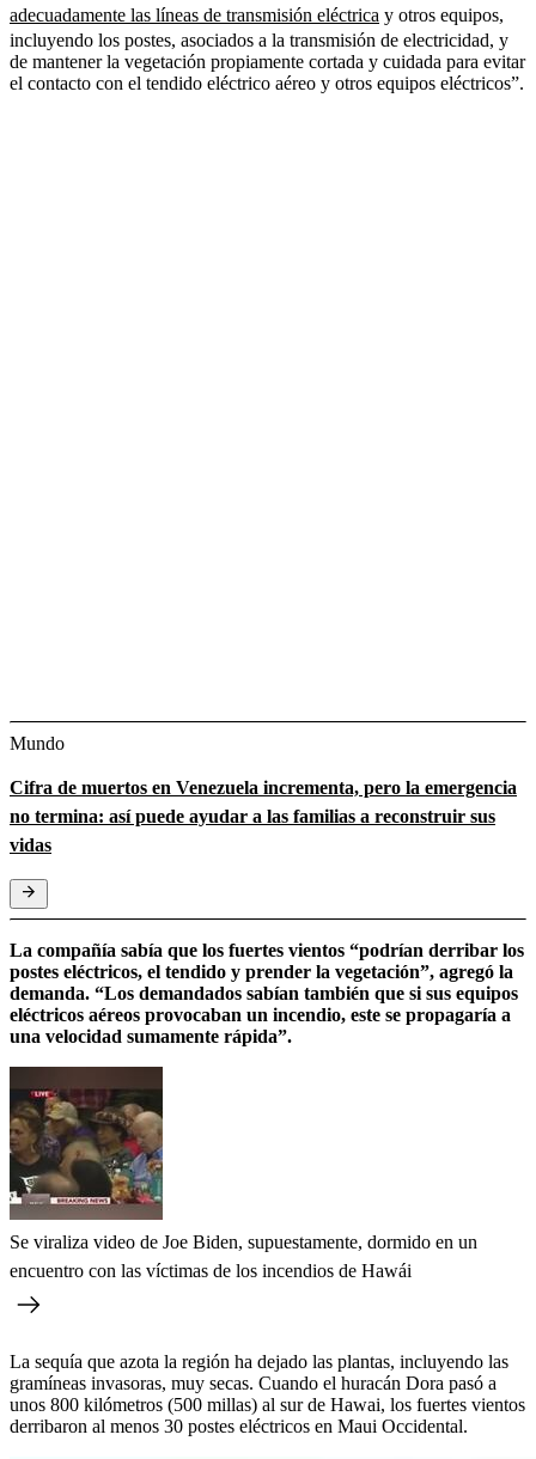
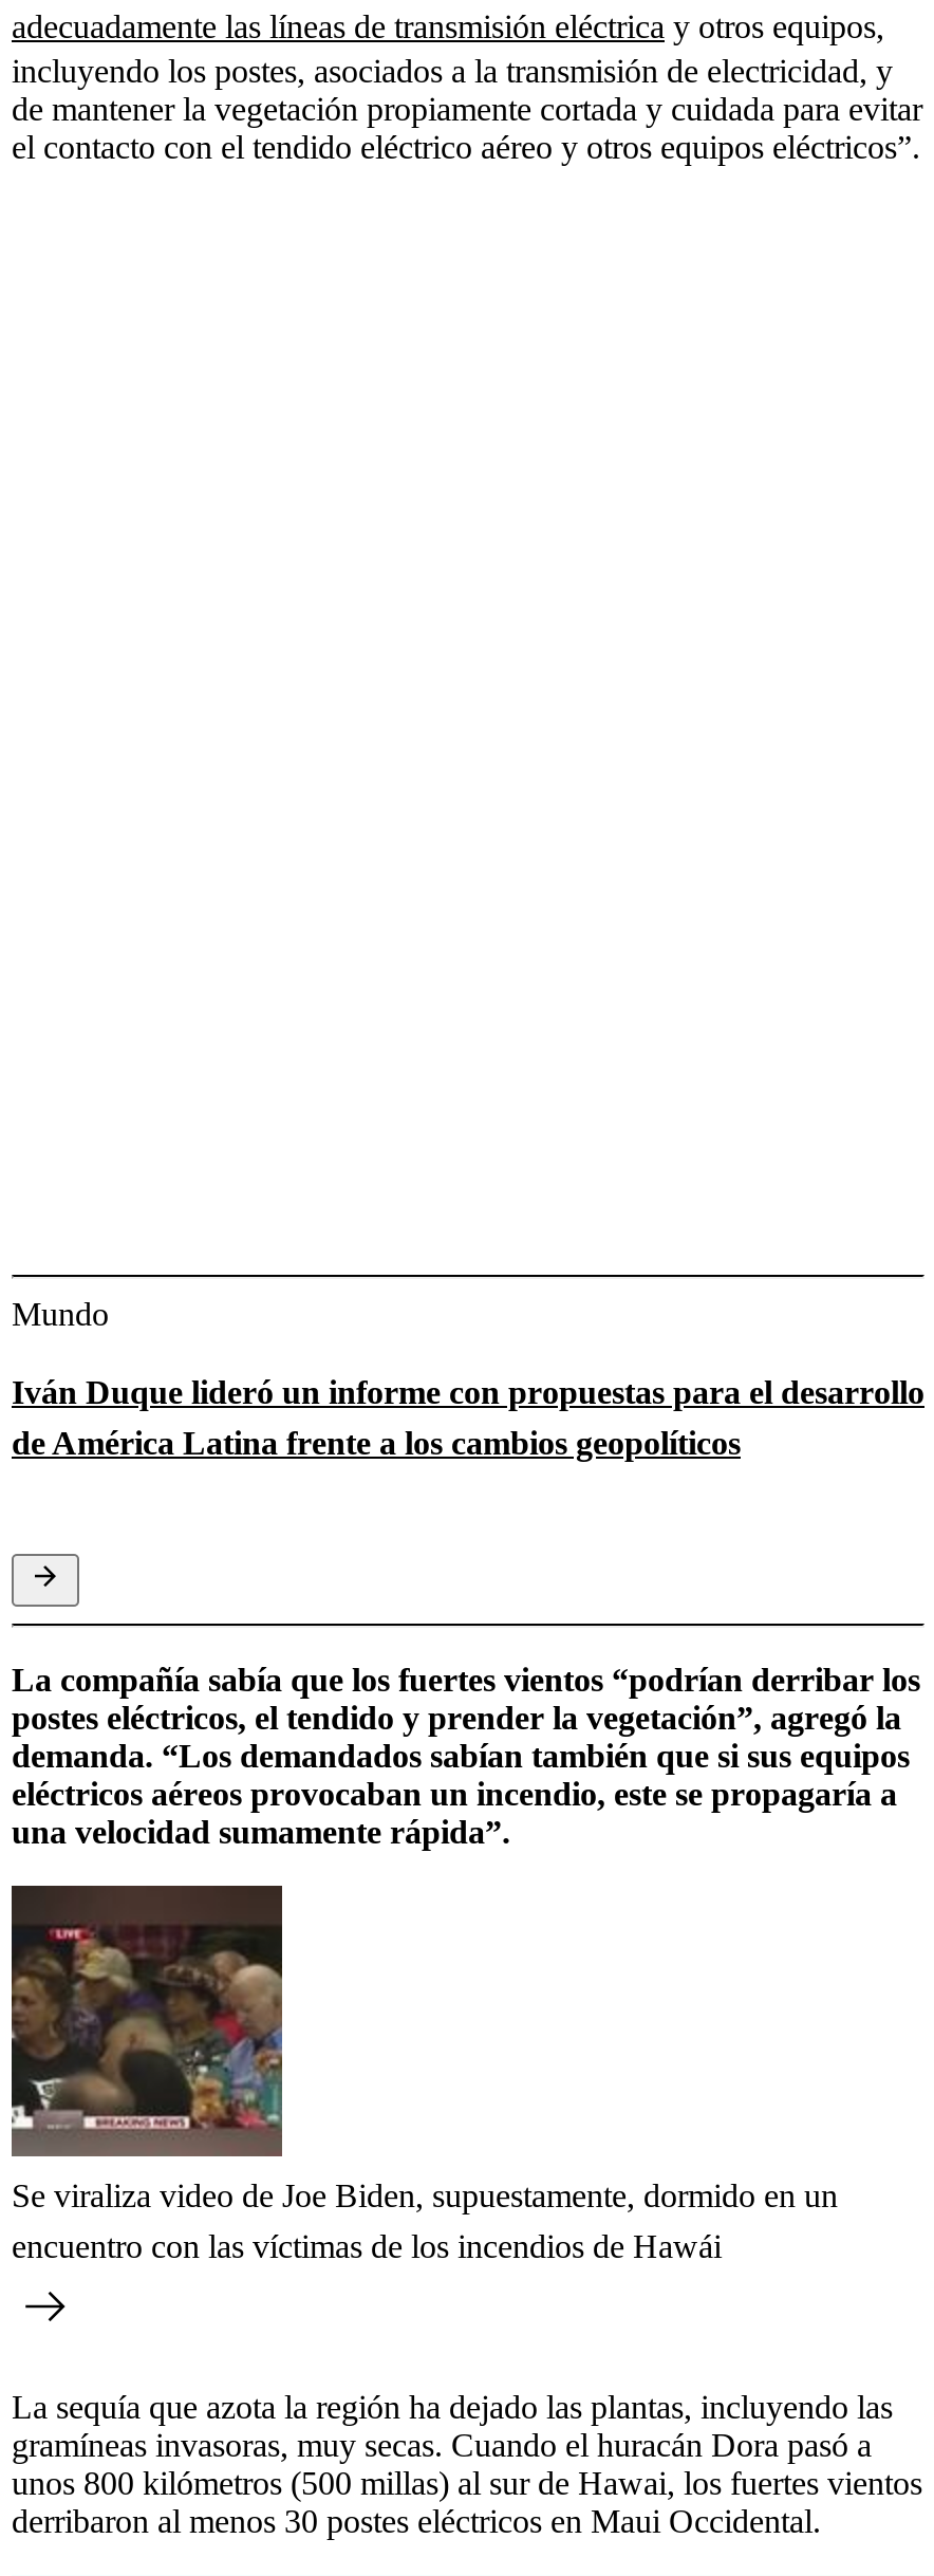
- Cifra de muertos en Venezuela incrementa, pero la emergencia
- no termina: así puede ayudar a las familias a reconstruir sus
- vidas
+ Iván Duque lideró un informe con propuestas para el desarrollo
+ de América Latina frente a los cambios geopolíticos
